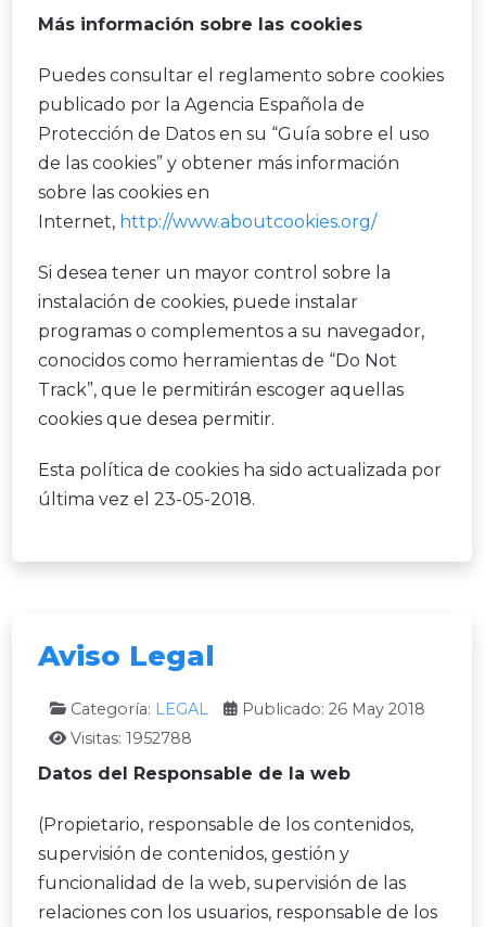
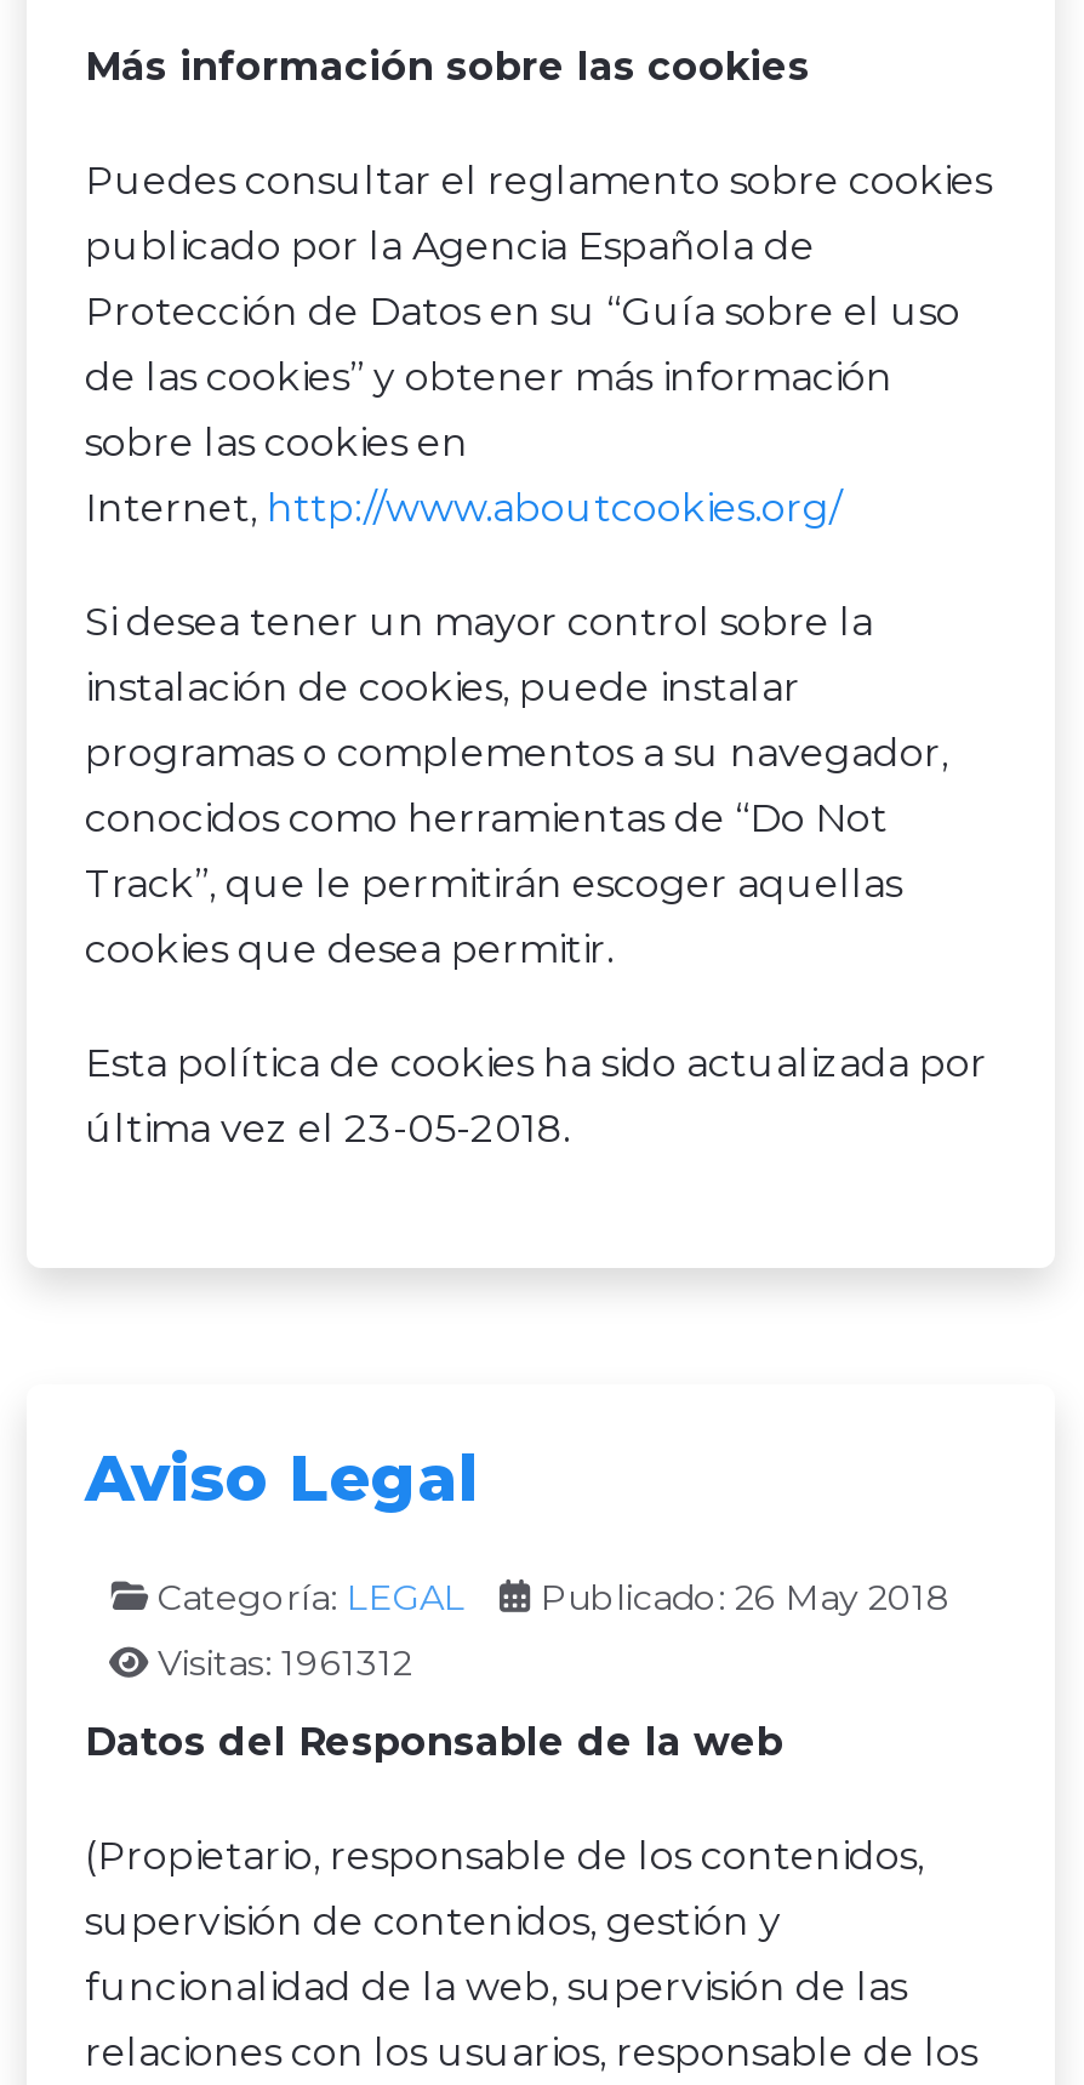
- Visitas: 1952788
+ Visitas: 1961312
